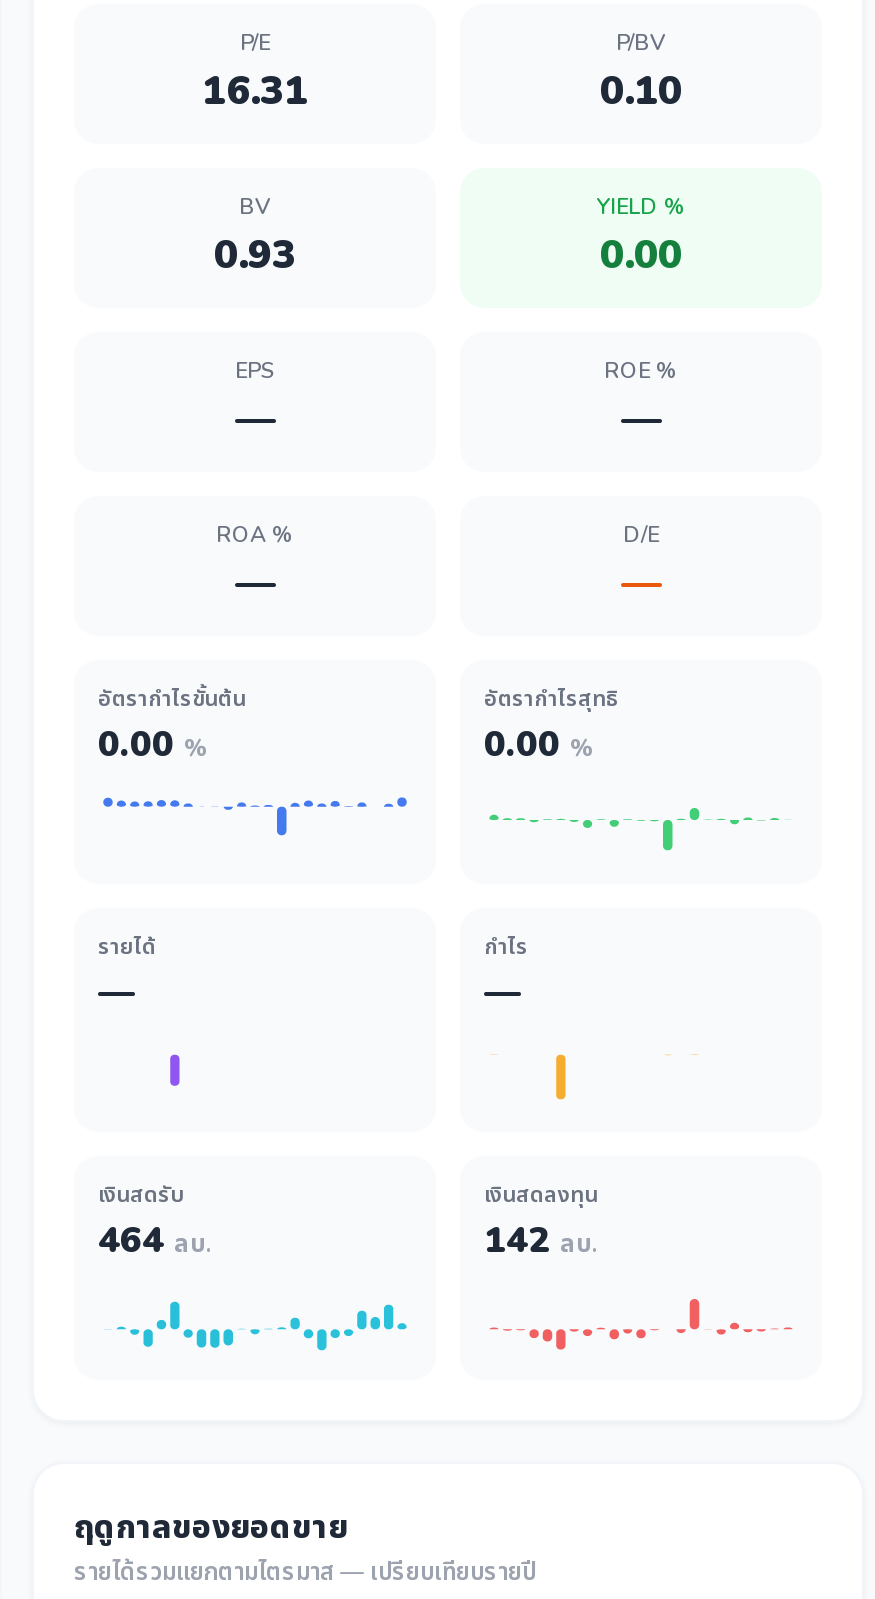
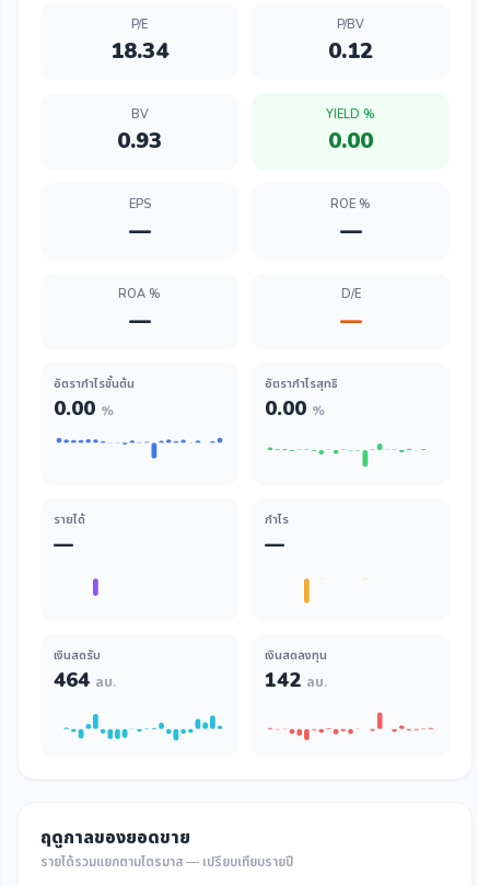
- 16.31
+ 18.34

- 0.10
+ 0.12
